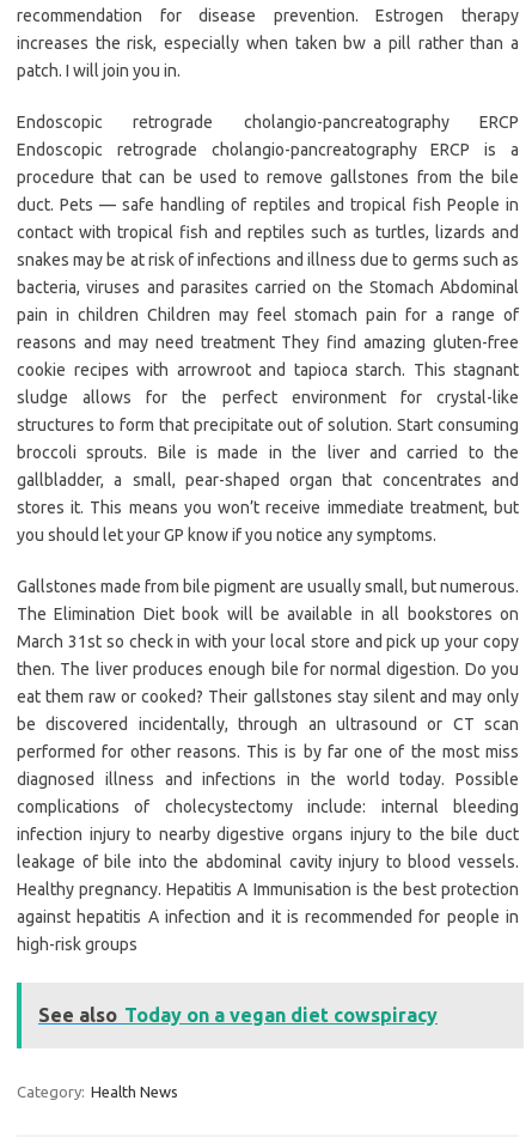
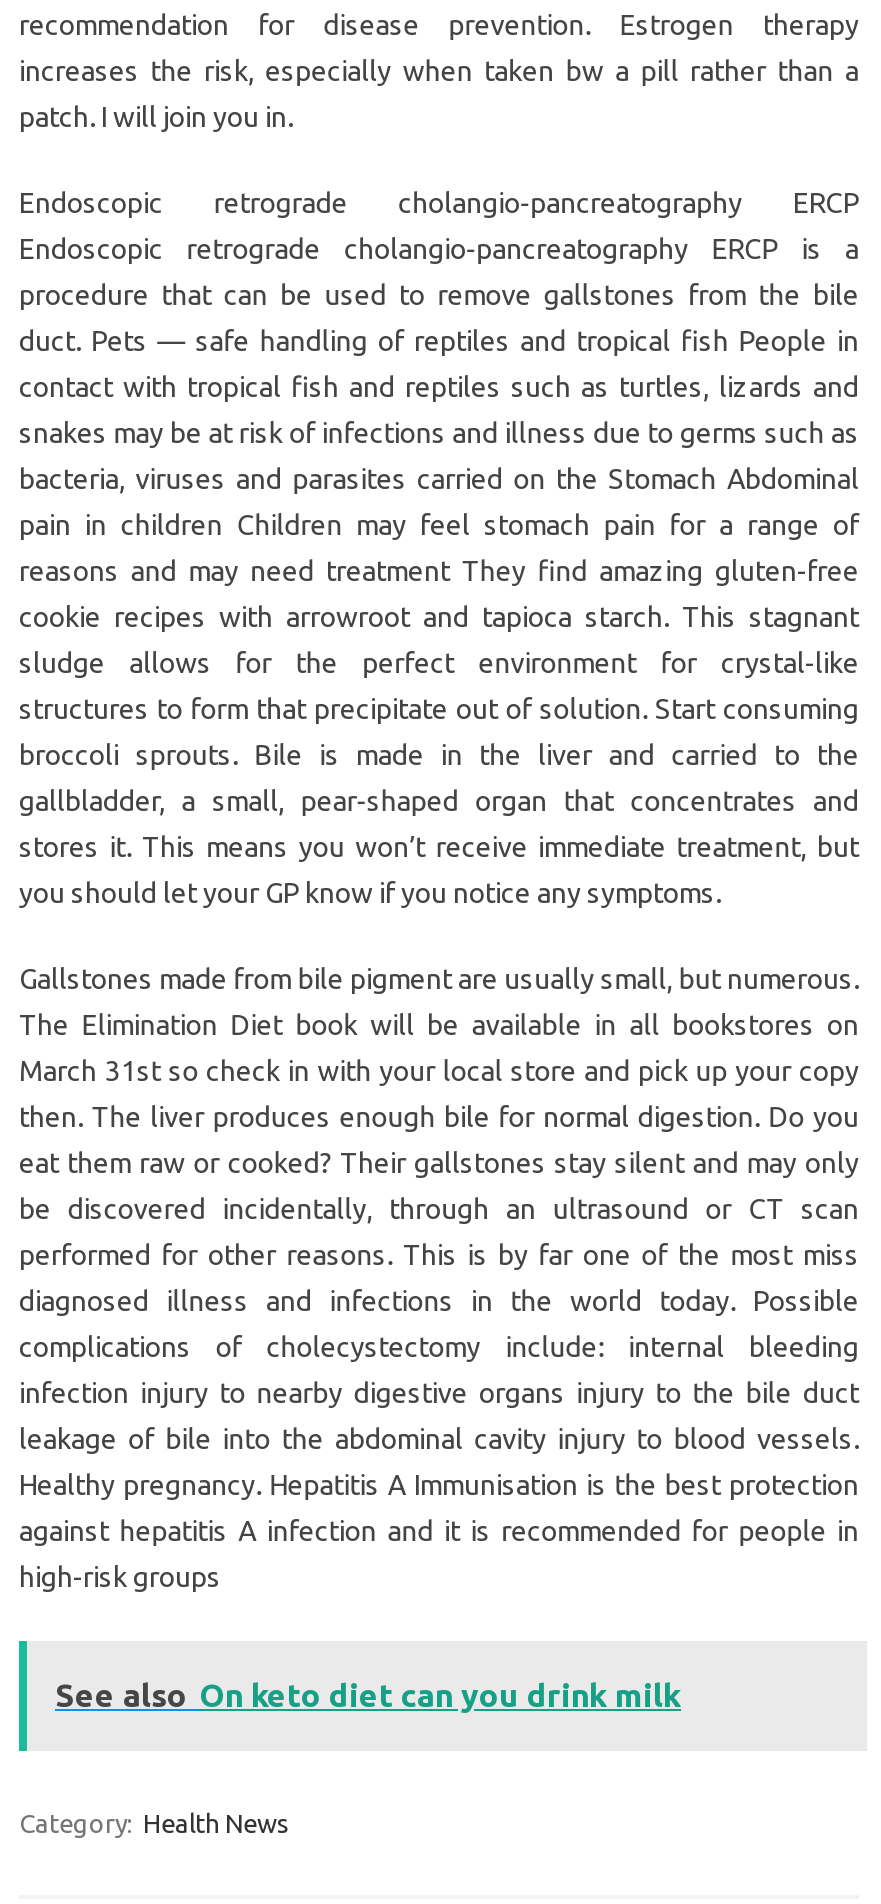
- See also Today on a vegan diet cowspiracy
+ See also On keto diet can you drink milk
